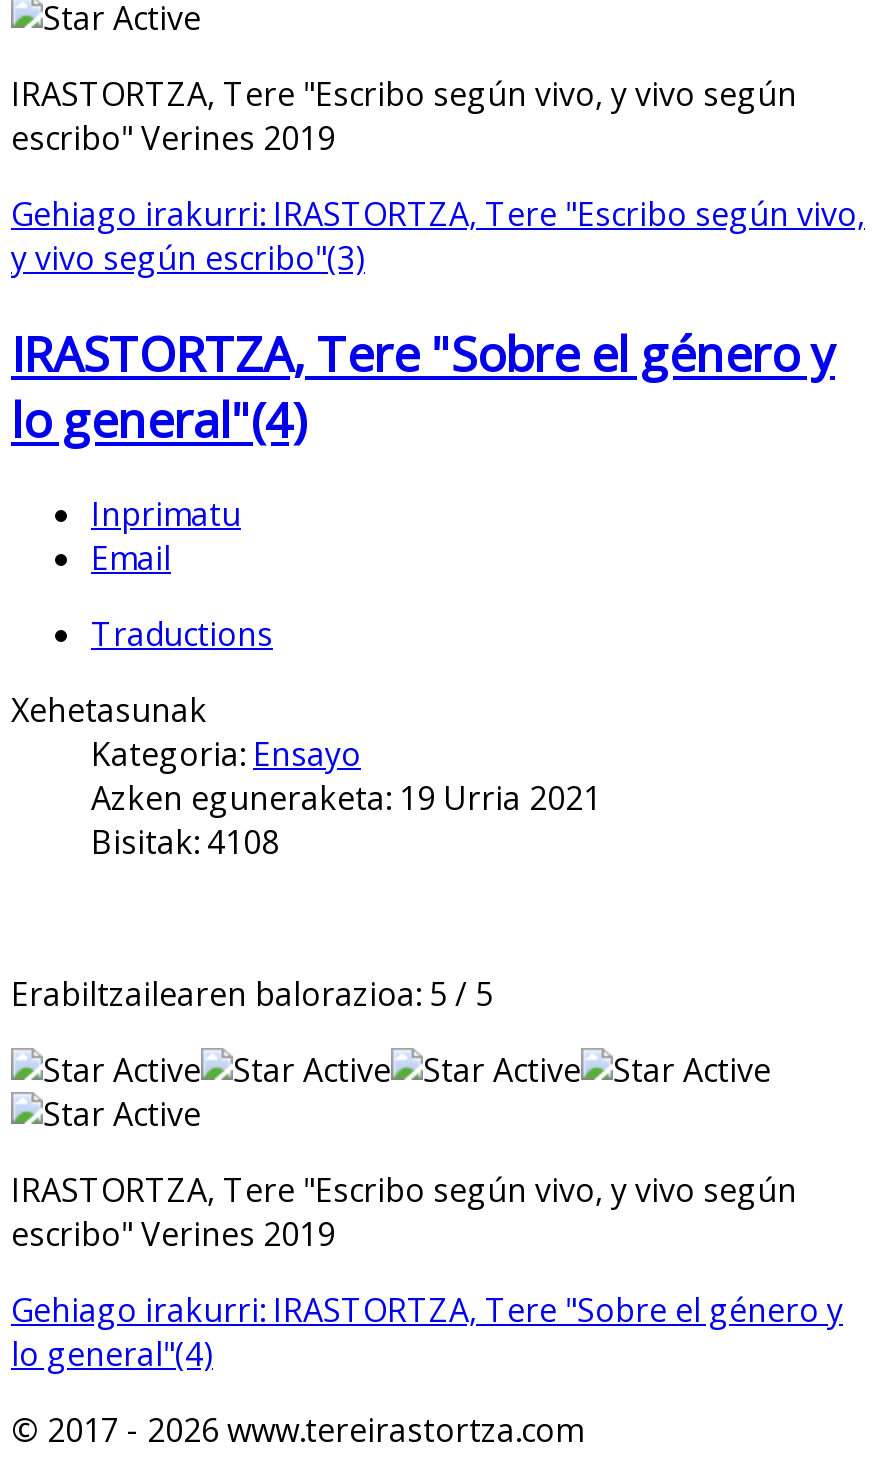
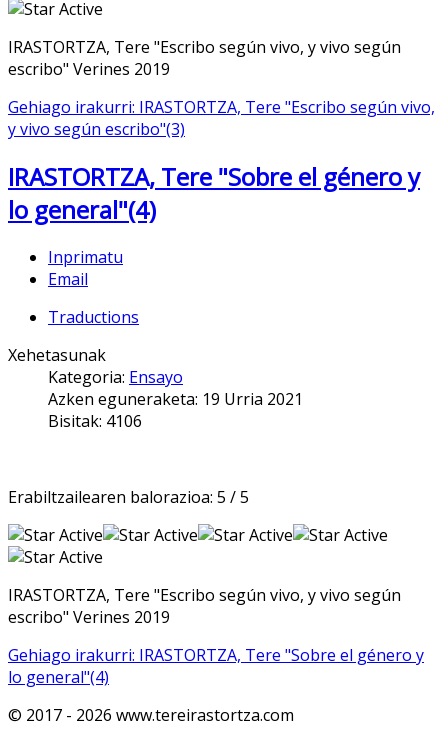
- Bisitak: 4108
+ Bisitak: 4106
